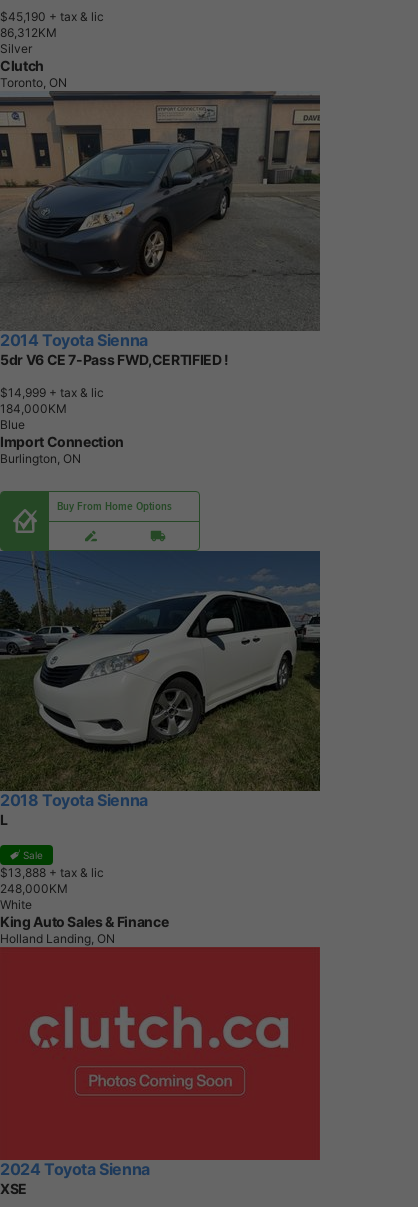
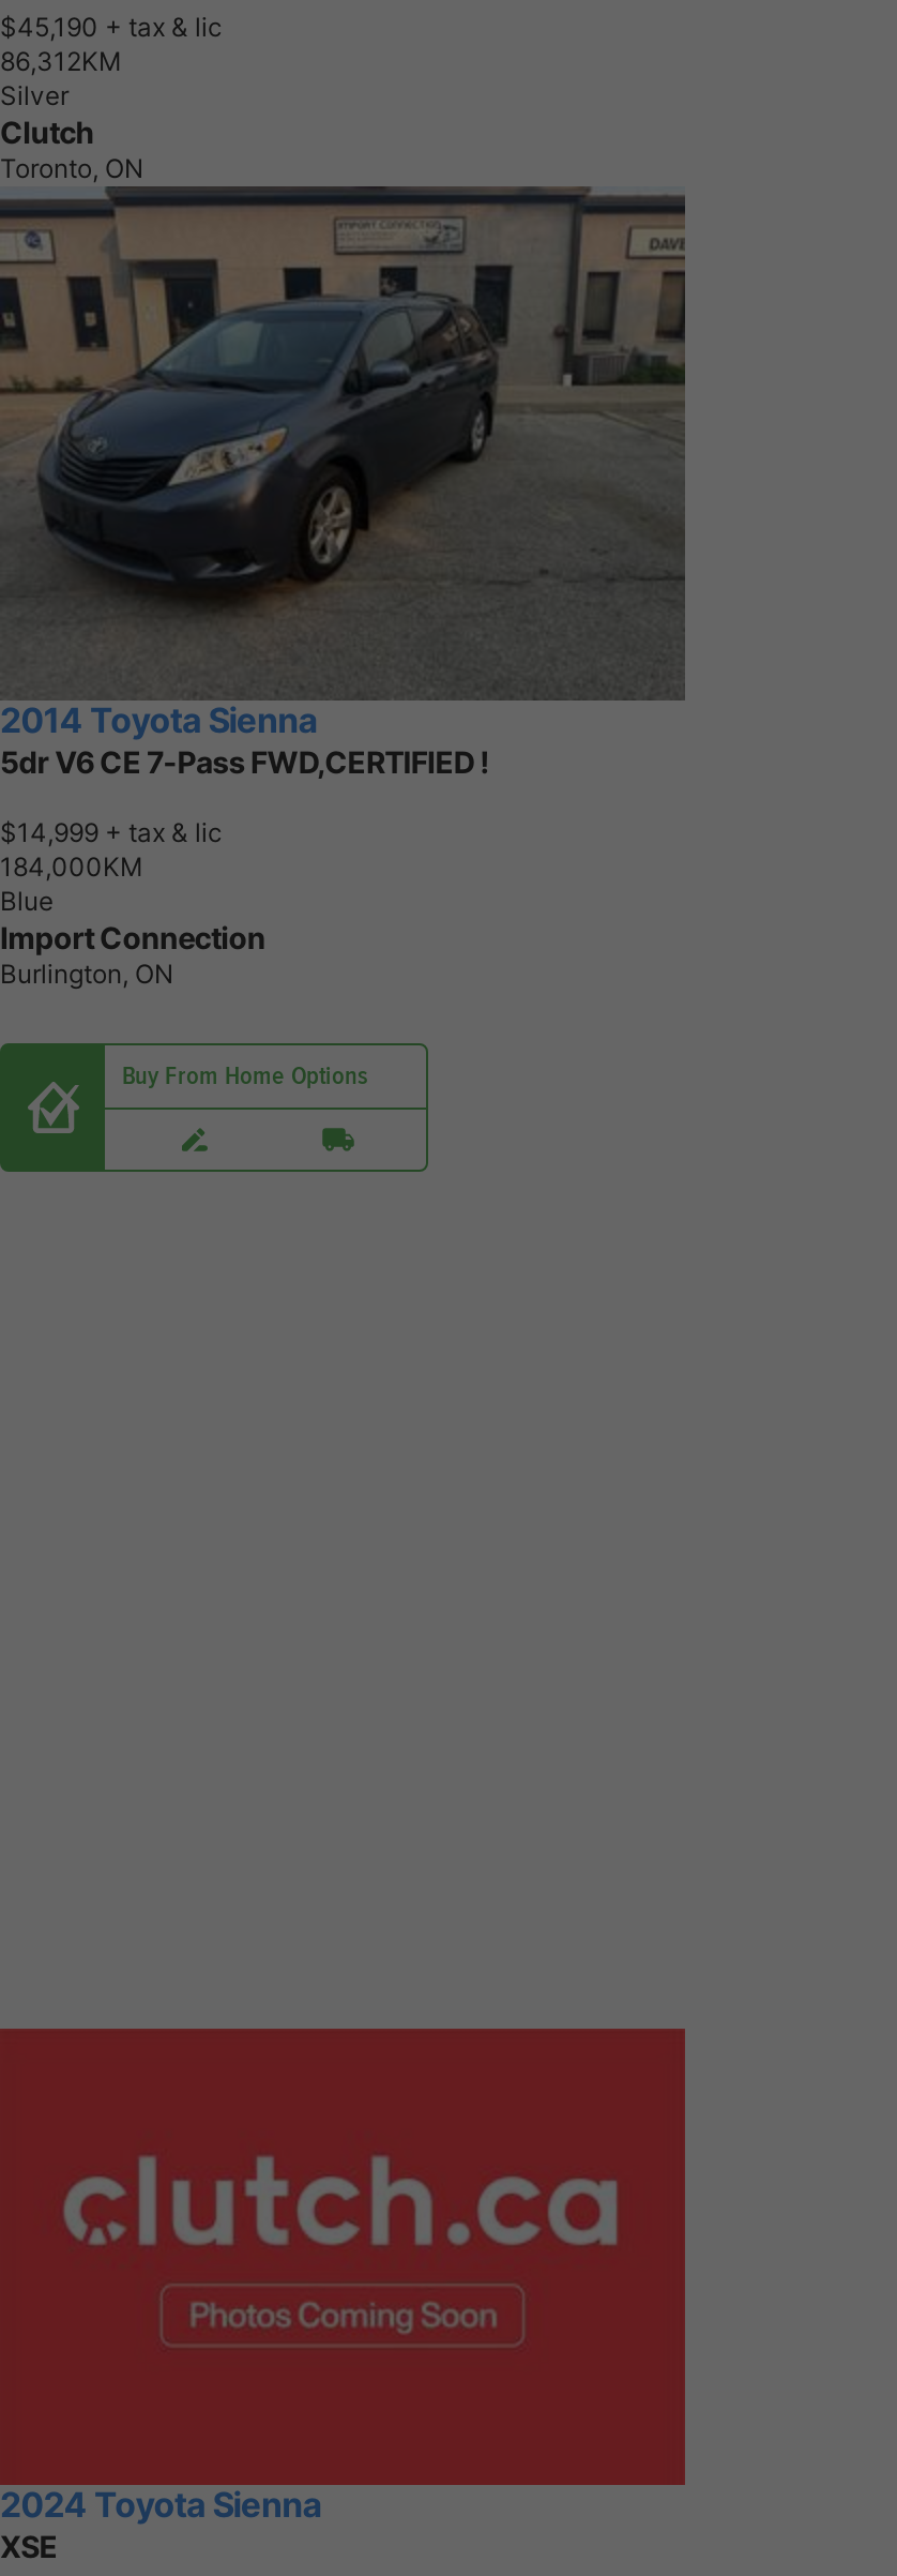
- [image]
- 2018 Toyota Sienna
- L
- Sale
- $13,888+ tax & lic
- 248,000KM
- White
- King Auto Sales & Finance
- Holland Landing, ON
